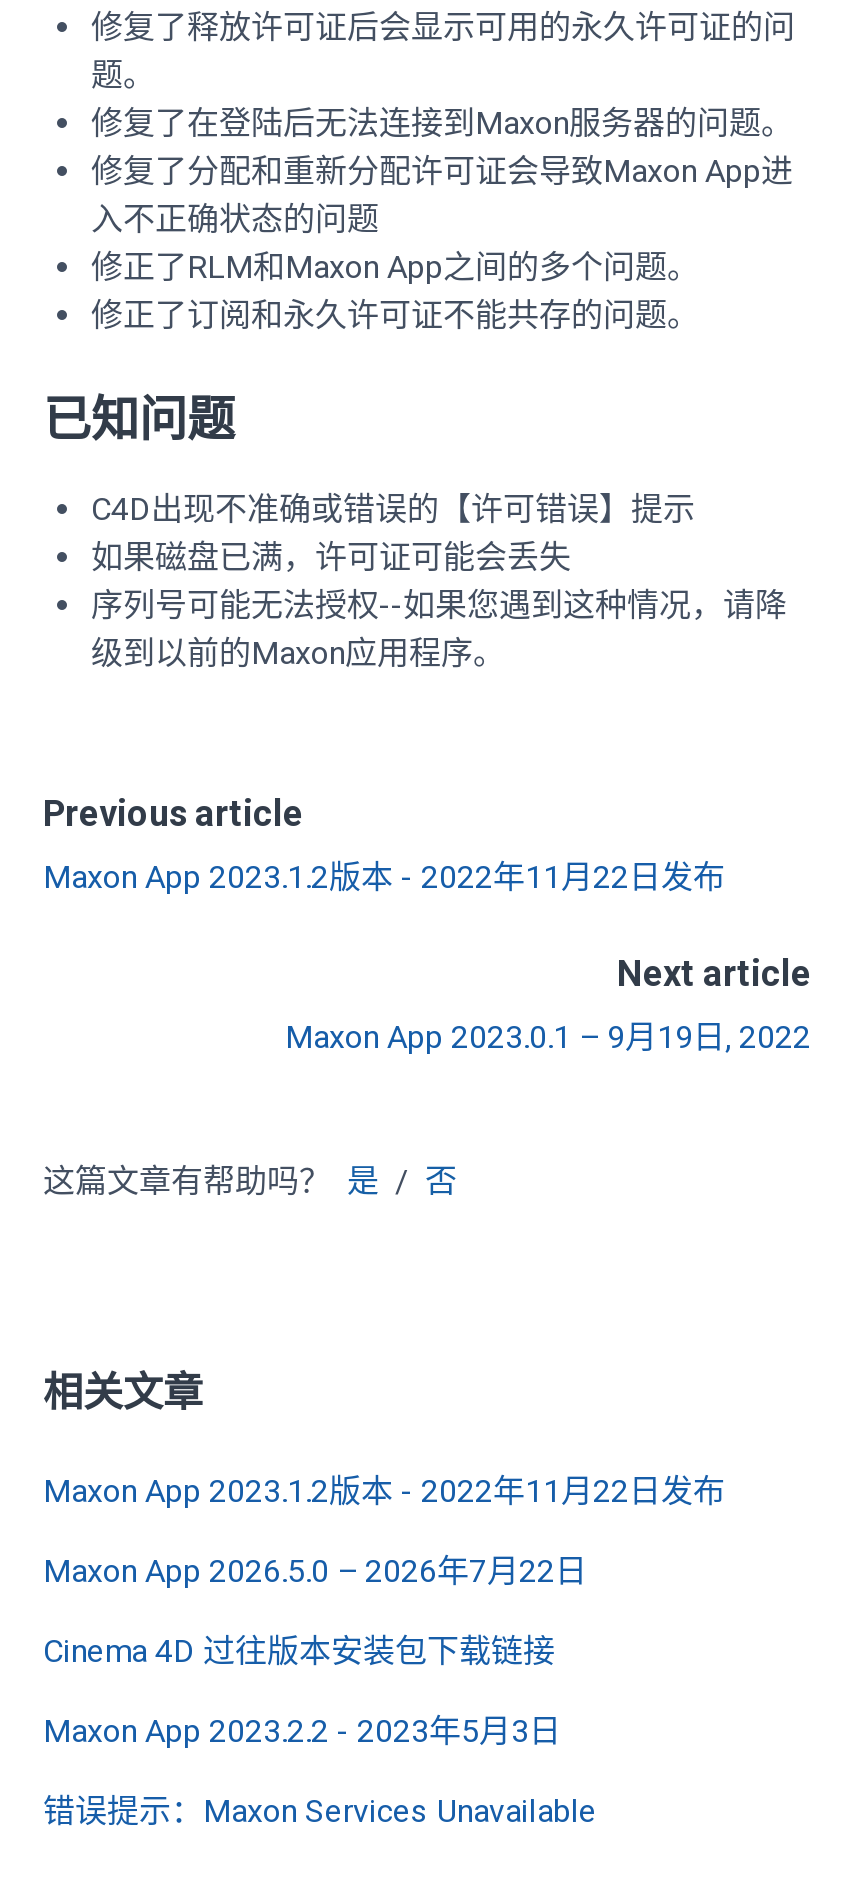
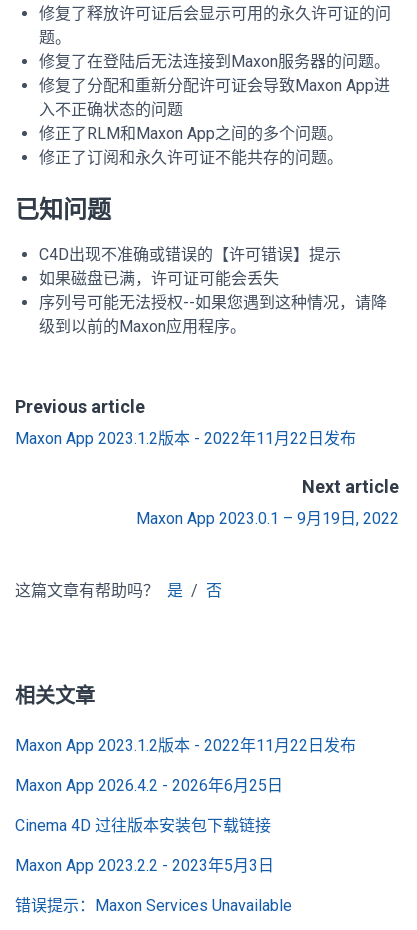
- Maxon App 2026.5.0 – 2026年7月22日
+ Maxon App 2026.4.2 - 2026年6月25日
